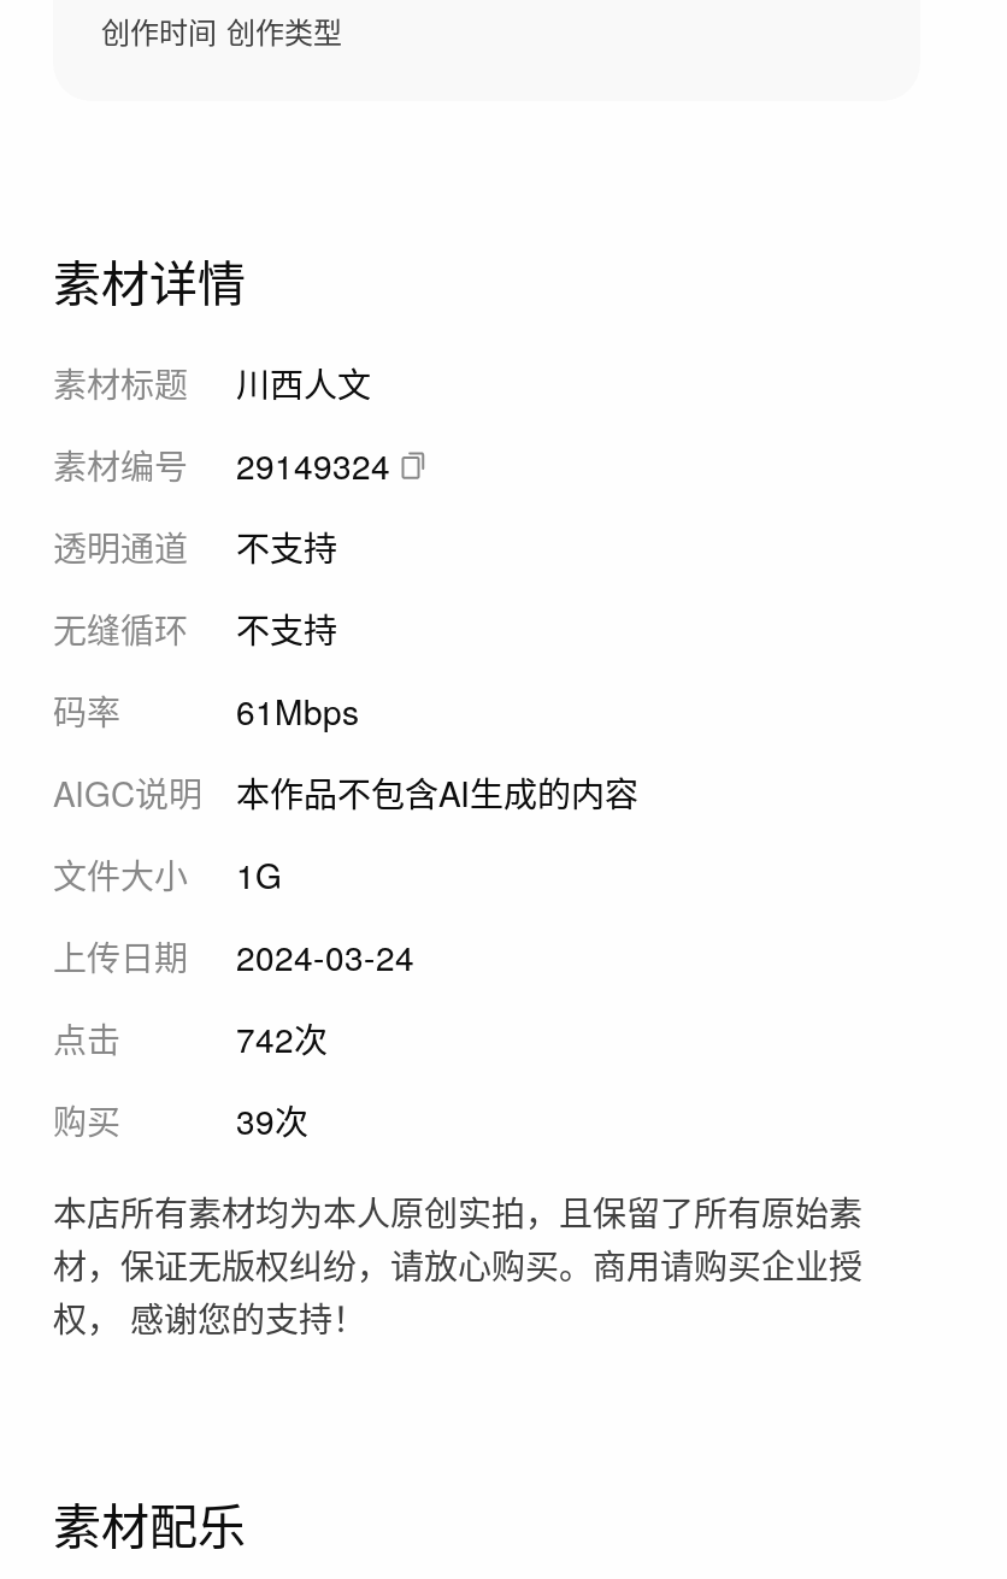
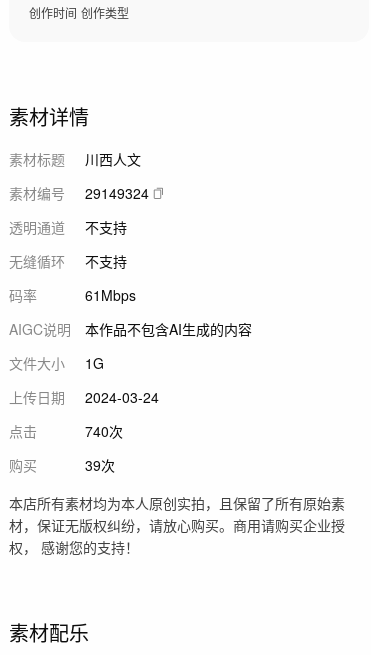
- 742次
+ 740次
